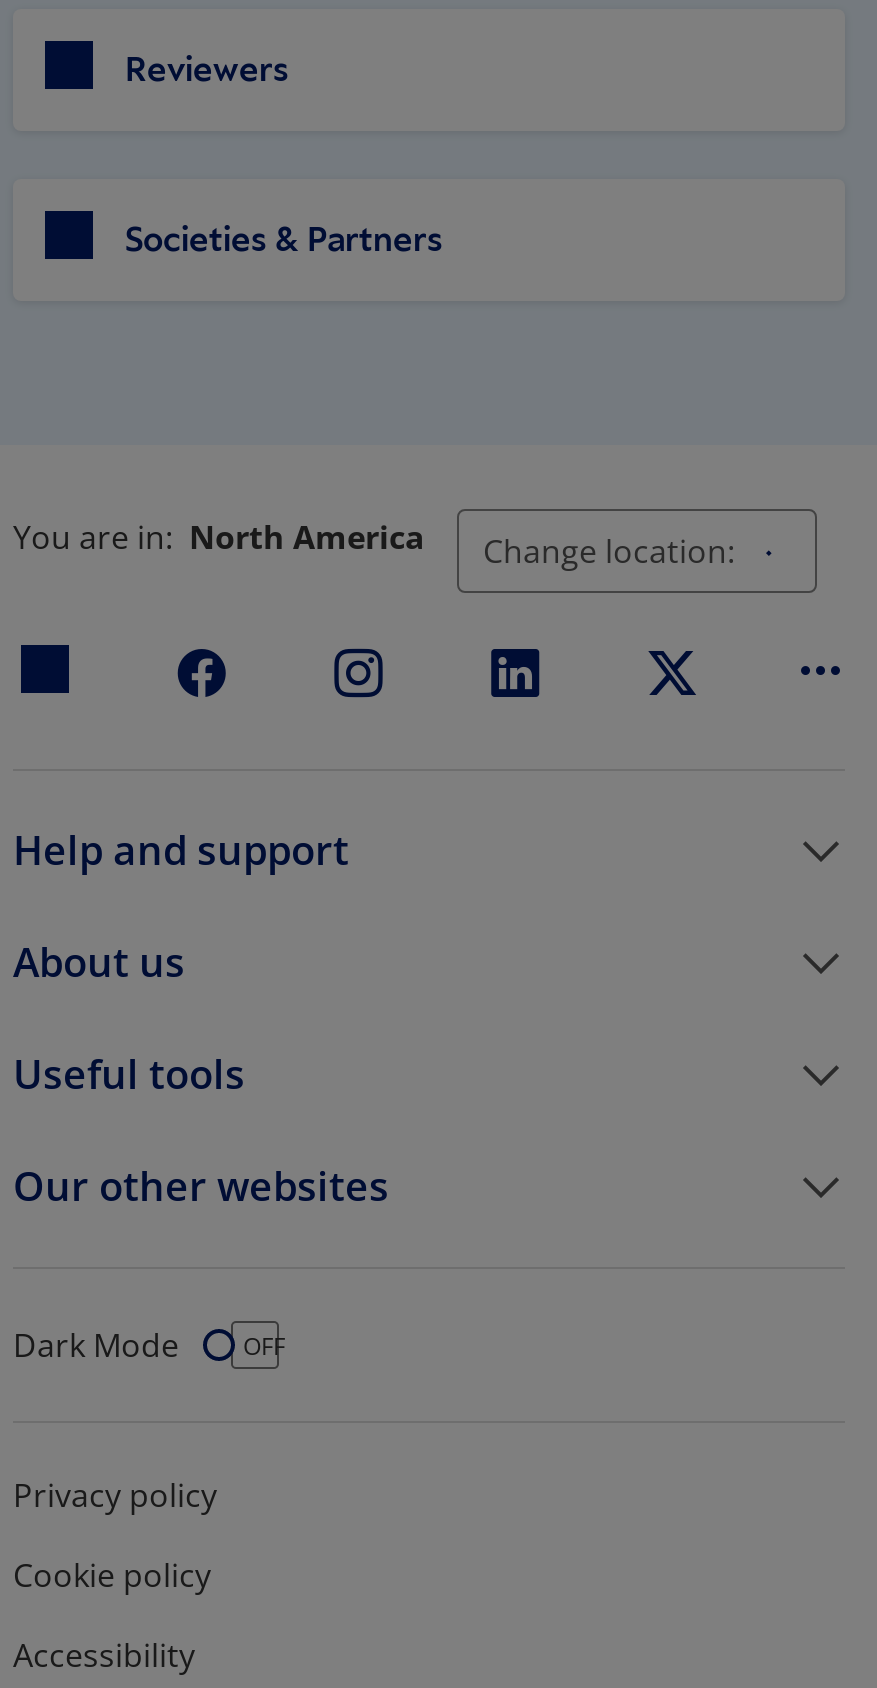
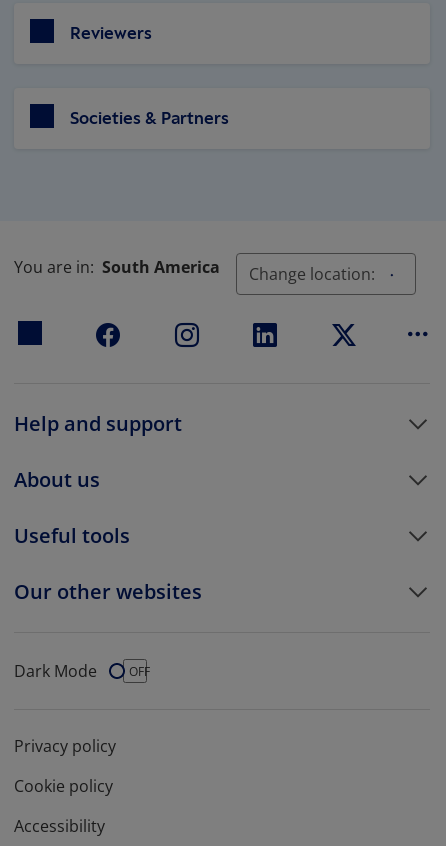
- You are in: North America
+ You are in: South America
